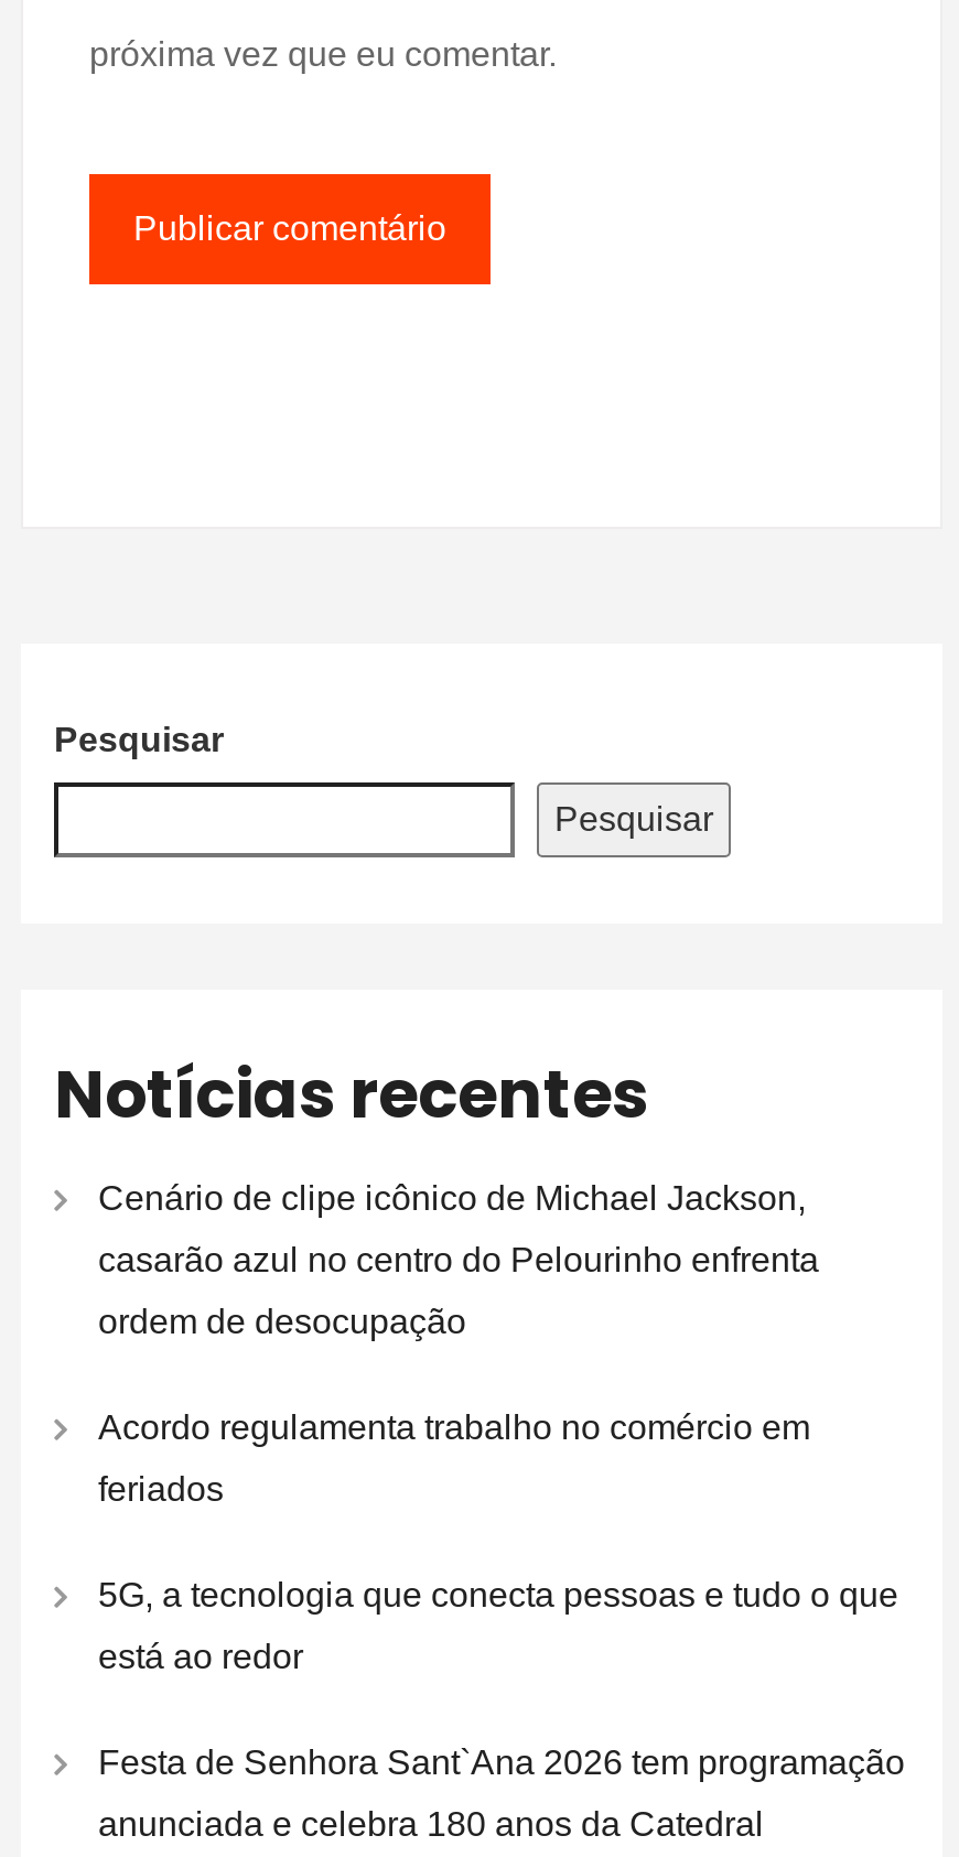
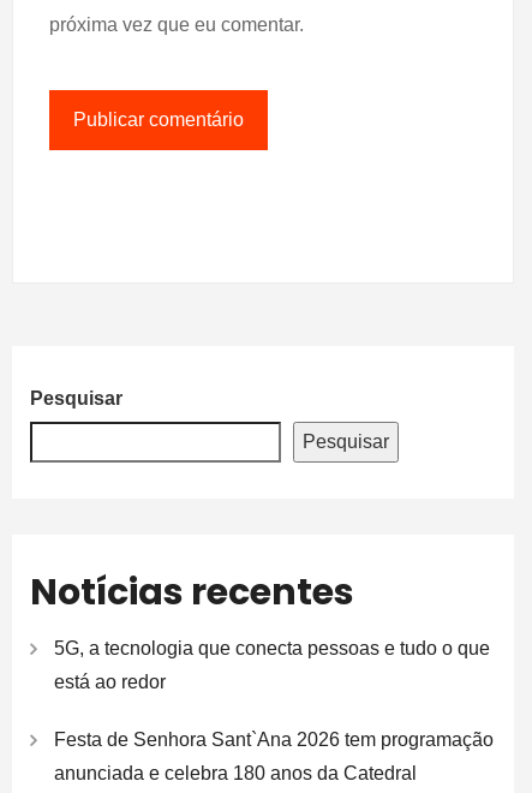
- Cenário de clipe icônico de Michael Jackson,
- casarão azul no centro do Pelourinho enfrenta
- ordem de desocupação
- Acordo regulamenta trabalho no comércio em
- feriados
